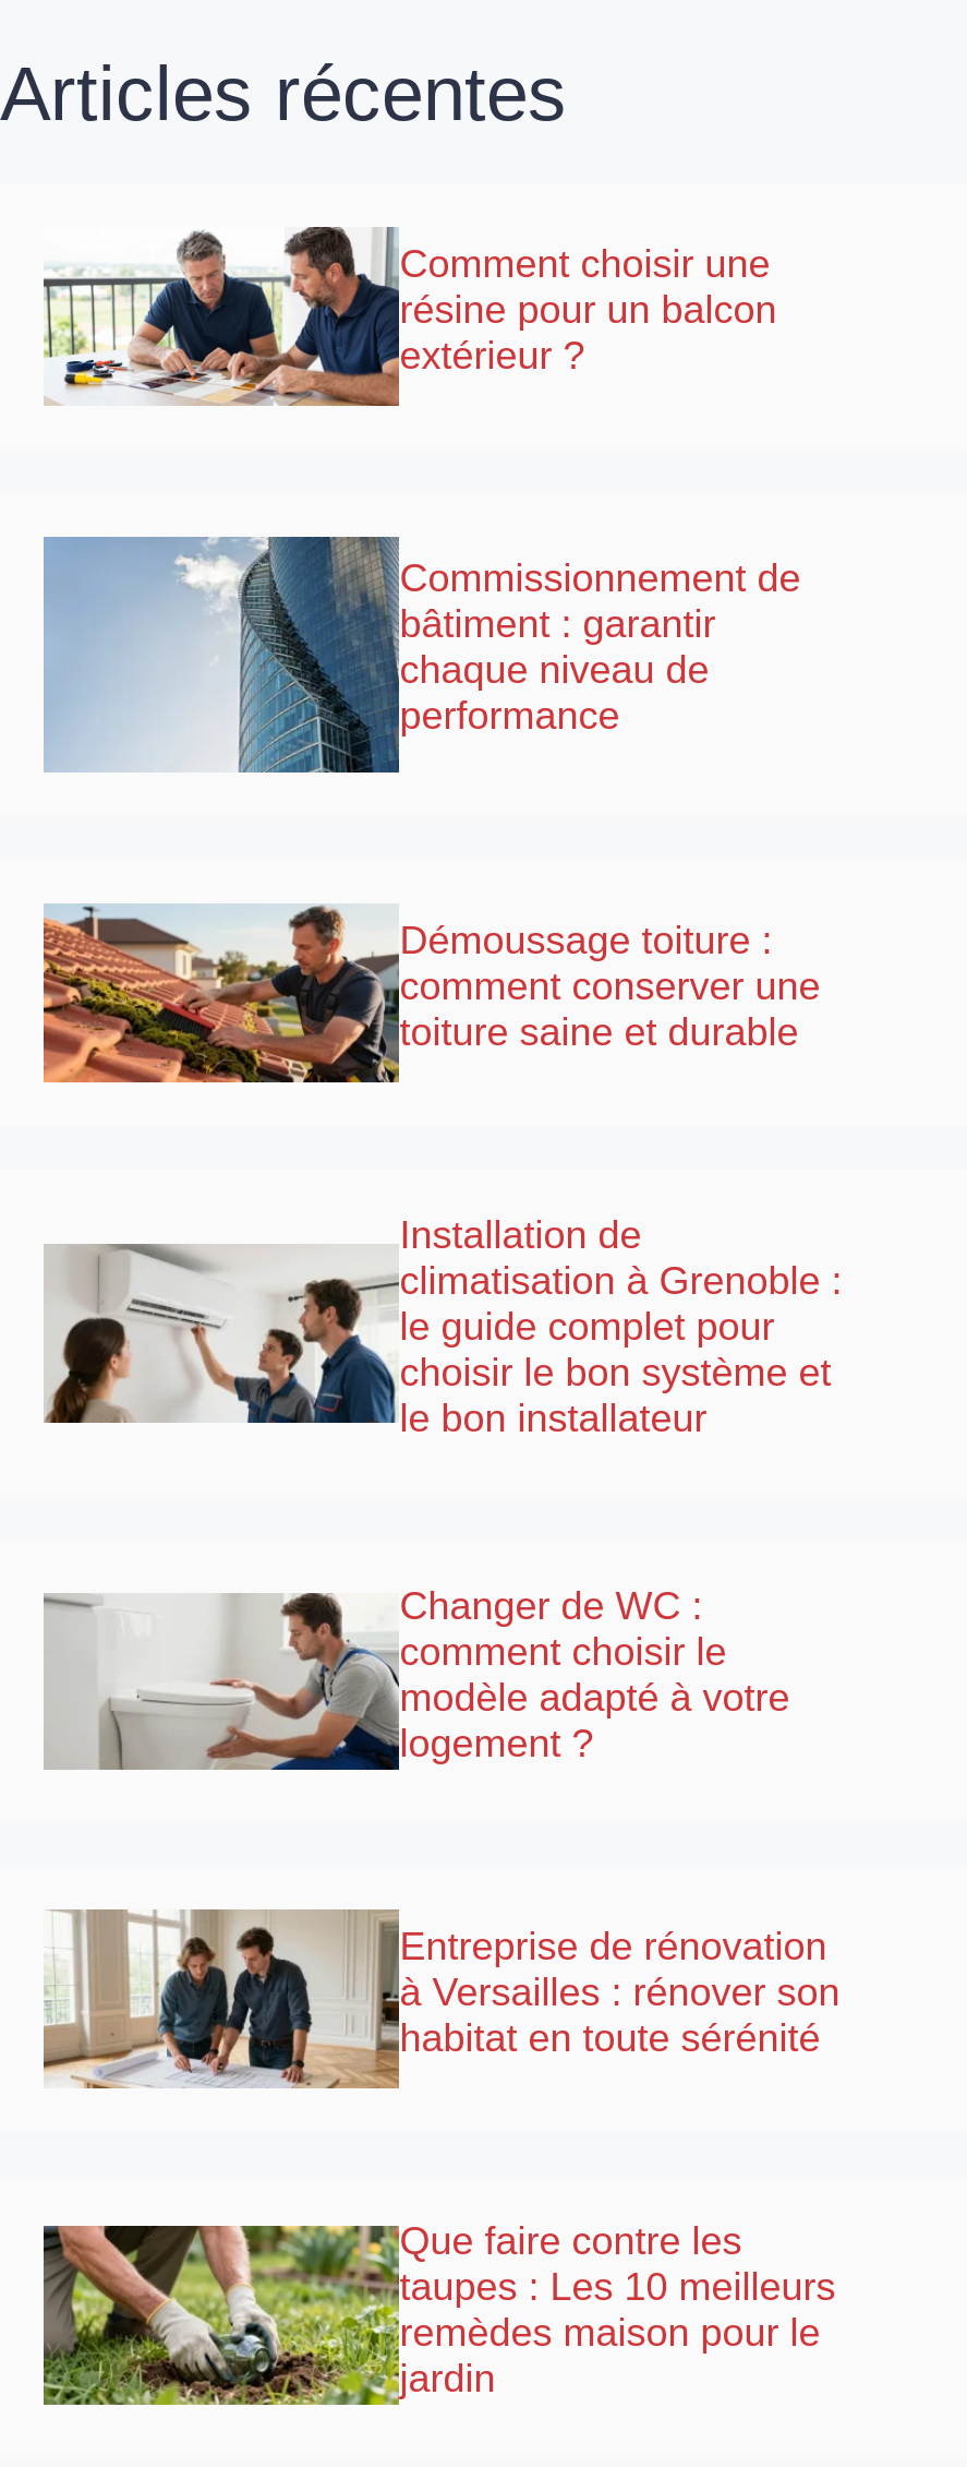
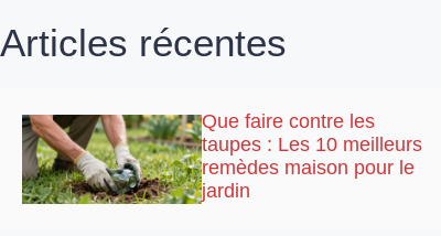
- [image]
- Comment choisir une
- résine pour un balcon
- extérieur ?

- [image]
- Commissionnement de
- bâtiment : garantir
- chaque niveau de
- performance

- [image]
- Démoussage toiture :
- comment conserver une
- toiture saine et durable

- [image]
- Installation de
- climatisation à Grenoble :
- le guide complet pour
- choisir le bon système et
- le bon installateur

- [image]
- Changer de WC :
- comment choisir le
- modèle adapté à votre
- logement ?

- [image]
- Entreprise de rénovation
- à Versailles : rénover son
- habitat en toute sérénité
